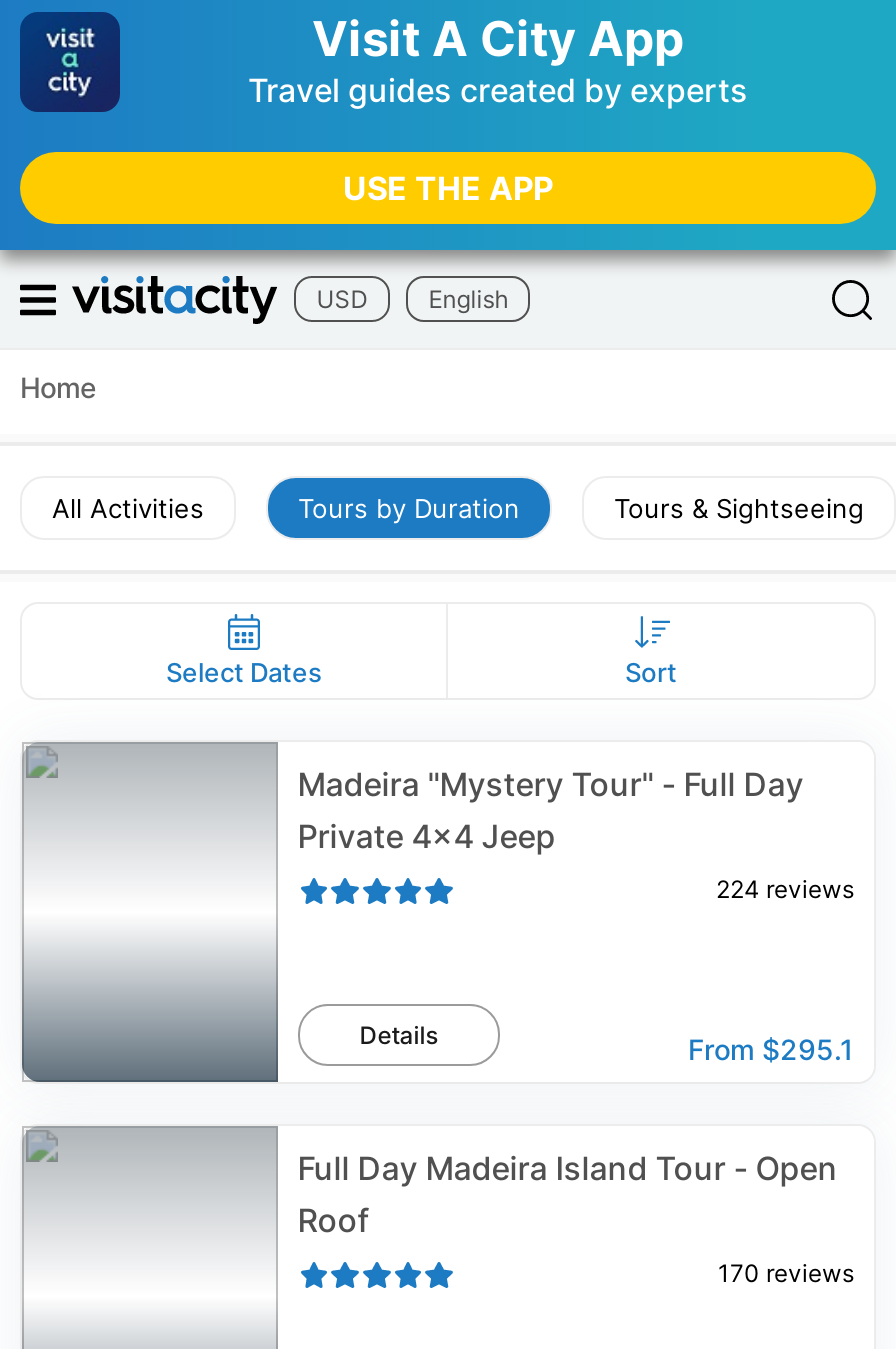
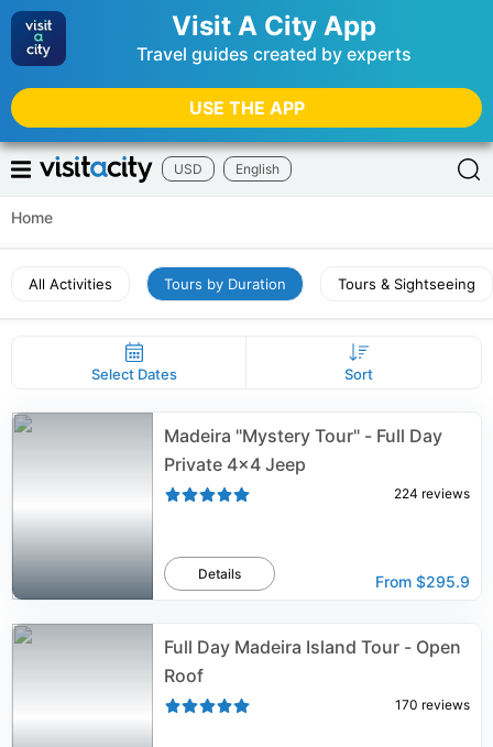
- From $295.1
+ From $295.9
